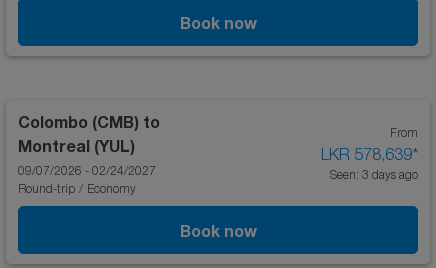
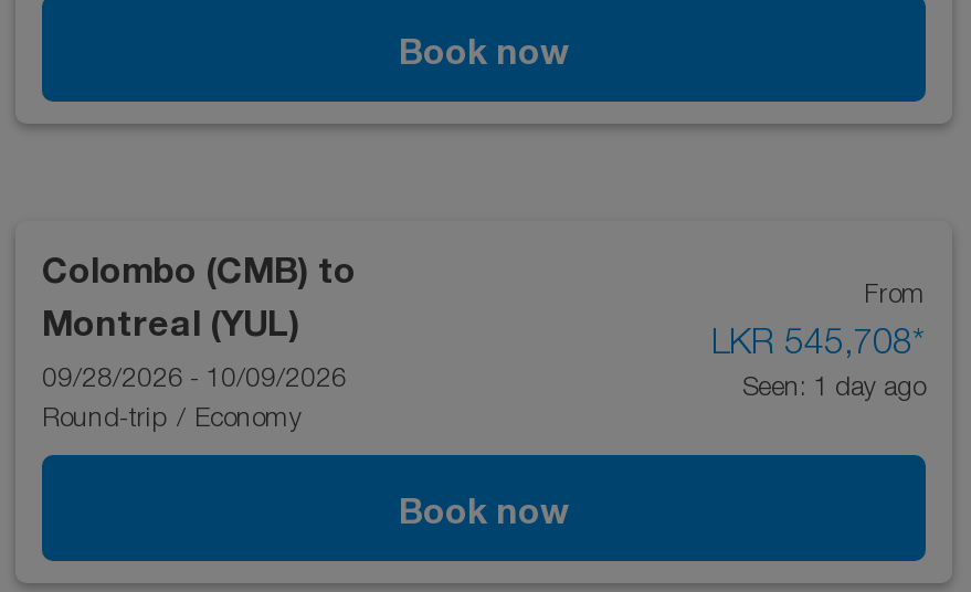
- LKR 578,639*
+ LKR 545,708*

- 09/07/2026 - 02/24/2027
+ 09/28/2026 - 10/09/2026

- Seen: 3 days ago
+ Seen: 1 day ago
